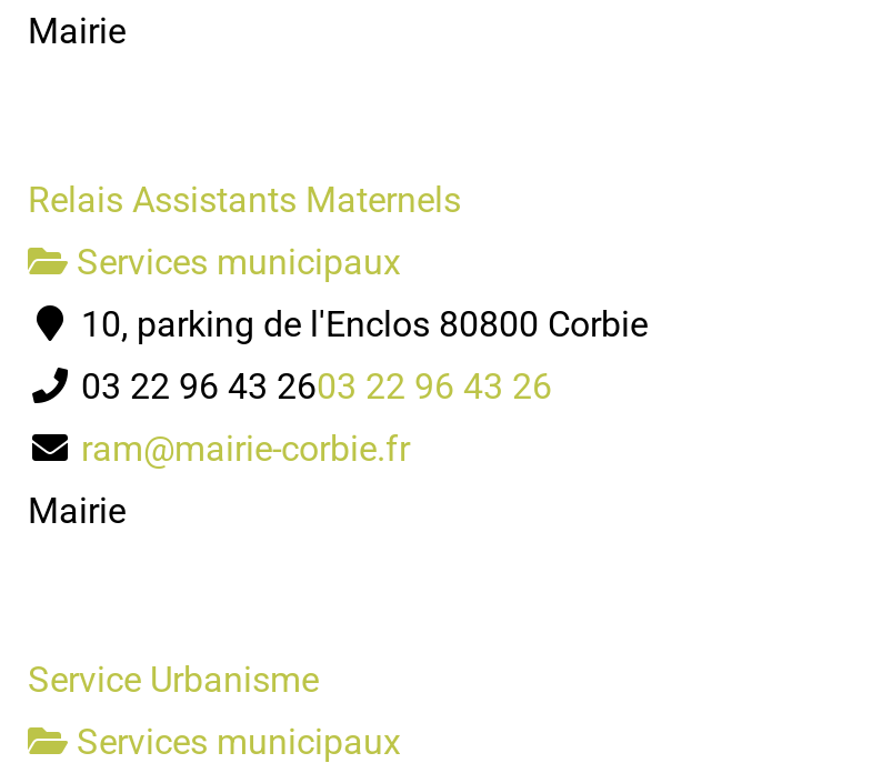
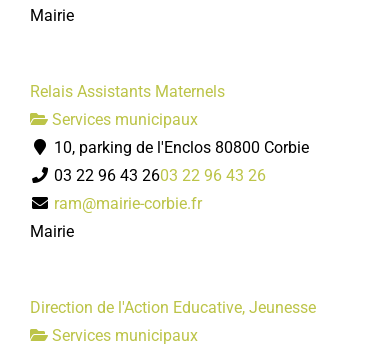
- Service Urbanisme
+ Direction de l'Action Educative, Jeunesse
